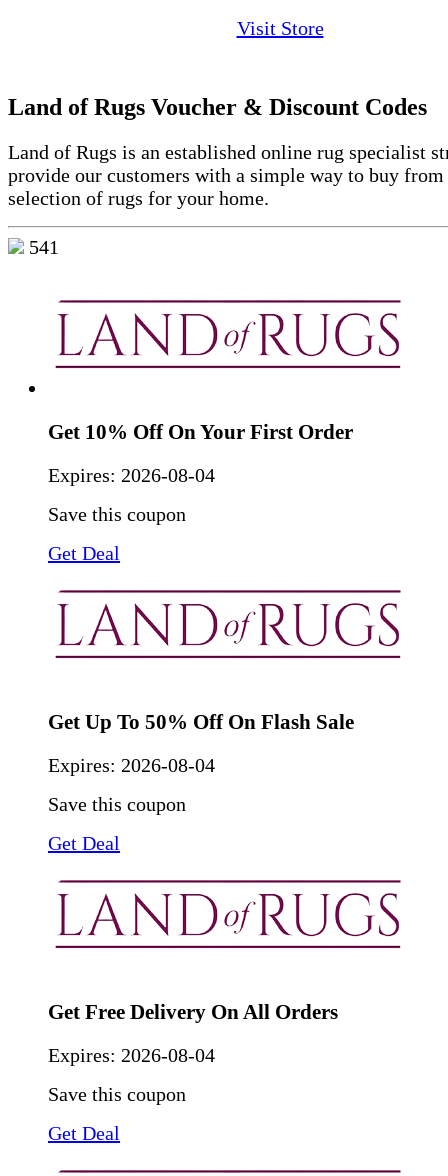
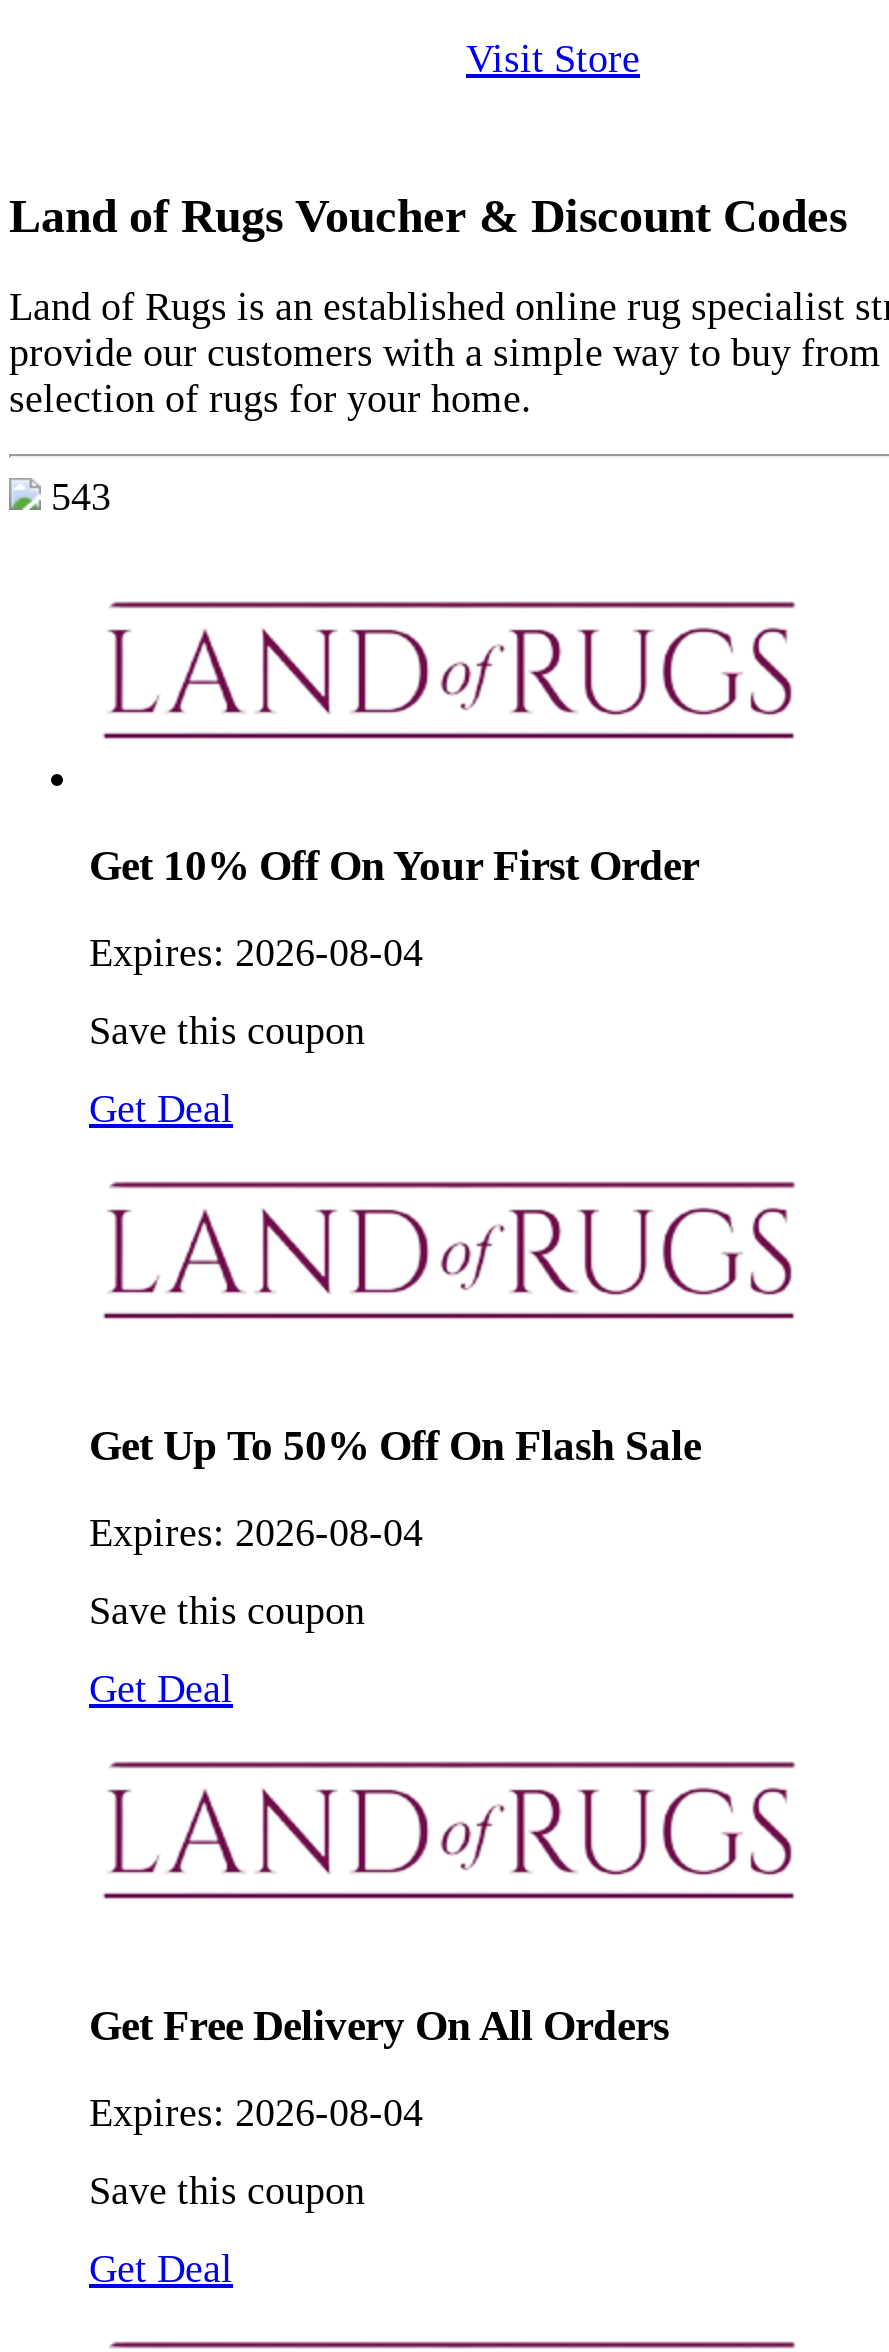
- 541
+ 543
